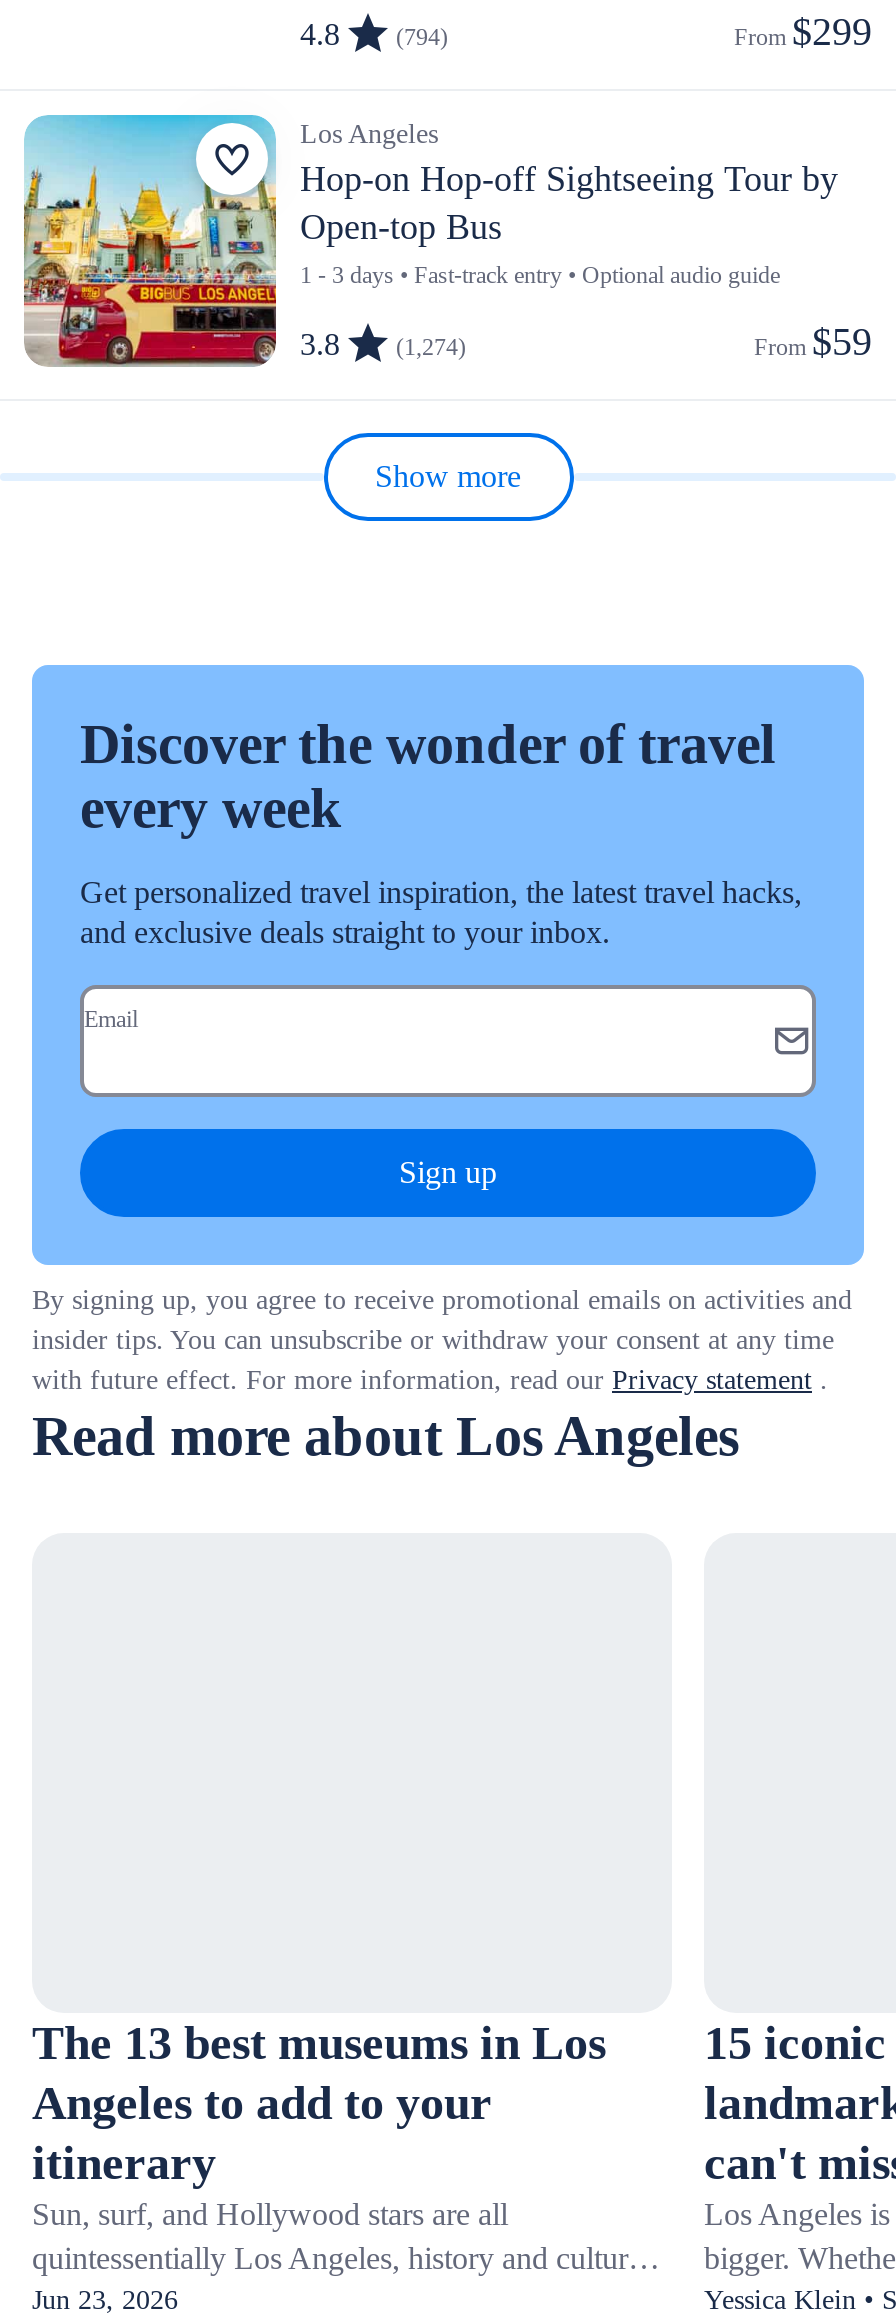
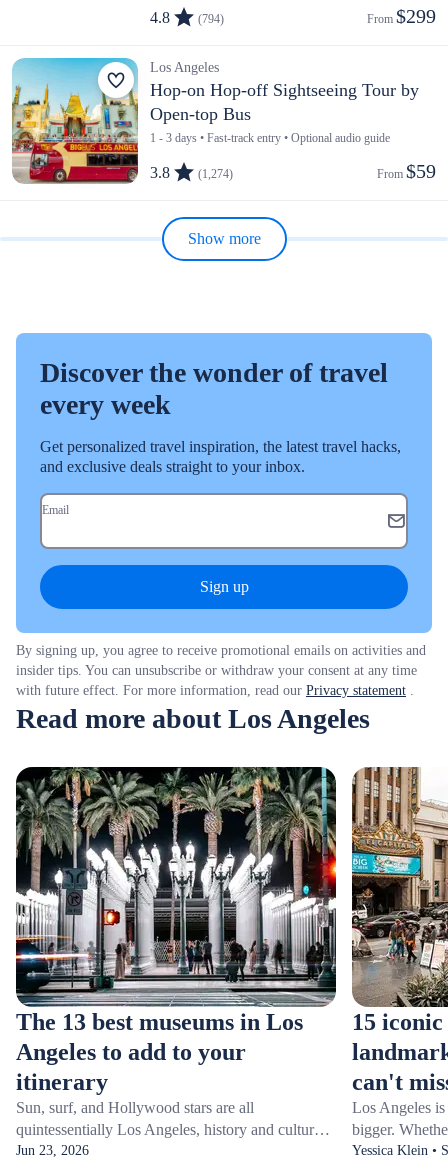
+ [image]

+ [image]
